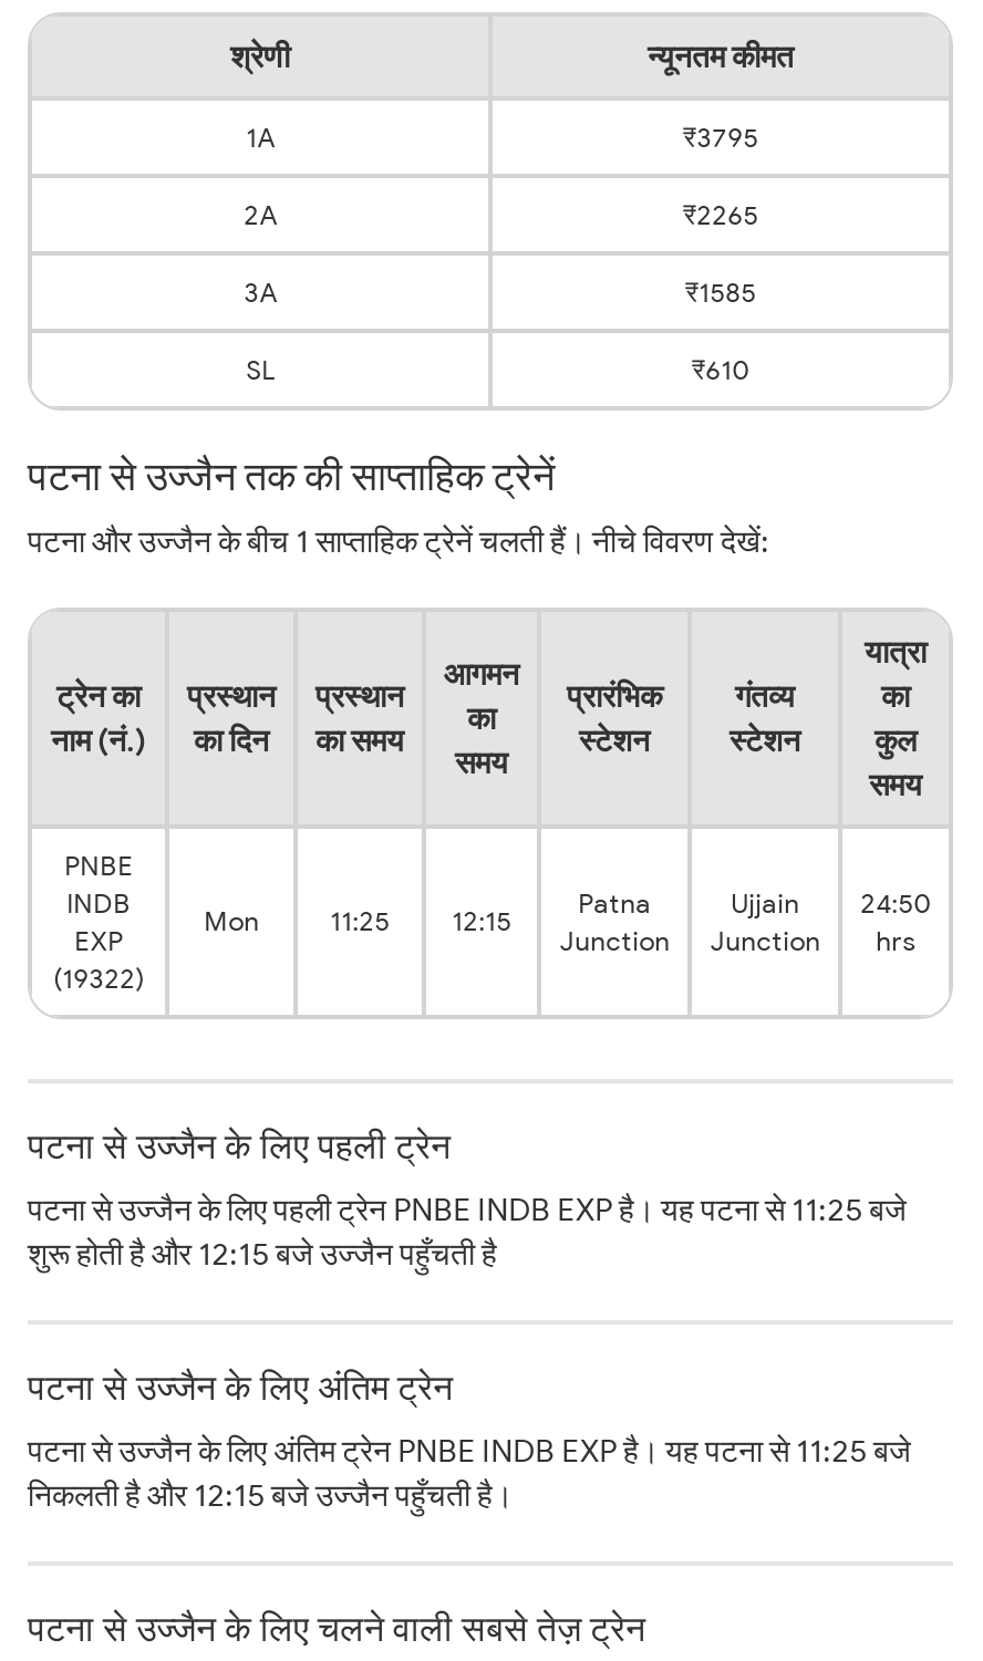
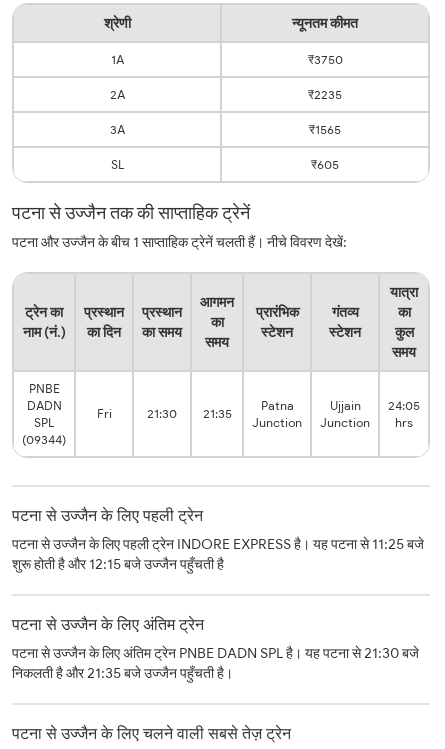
- ₹3795
+ ₹3750

- ₹2265
+ ₹2235

- ₹1585
+ ₹1565

- ₹610
+ ₹605

- INDB
- EXP
- (19322)
+ DADN
+ SPL
+ (09344)

- Ujjain 24:50
+ Ujjain 24:05

- Mon
- 11:25
- 12:15
+ Fri
+ 21:30
+ 21:35

- पटना से उज्जैन के लिए पहली ट्रेन PNBE INDB EXP है। यह पटना से 11:25 बजे
+ पटना से उज्जैन के लिए पहली ट्रेन INDORE EXPRESS है। यह पटना से 11:25 बजे

- पटना से उज्जैन के लिए अंतिम ट्रेन PNBE INDB EXP है। यह पटना से 11:25 बजे
+ पटना से उज्जैन के लिए अंतिम ट्रेन PNBE DADN SPL है। यह पटना से 21:30 बजे

- निकलती है और 12:15 बजे उज्जैन पहुँचती है।
+ निकलती है और 21:35 बजे उज्जैन पहुँचती है।
